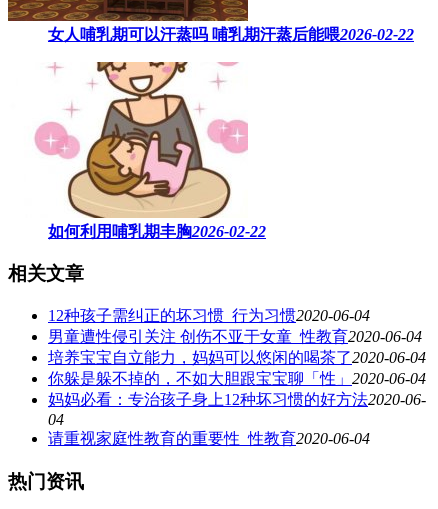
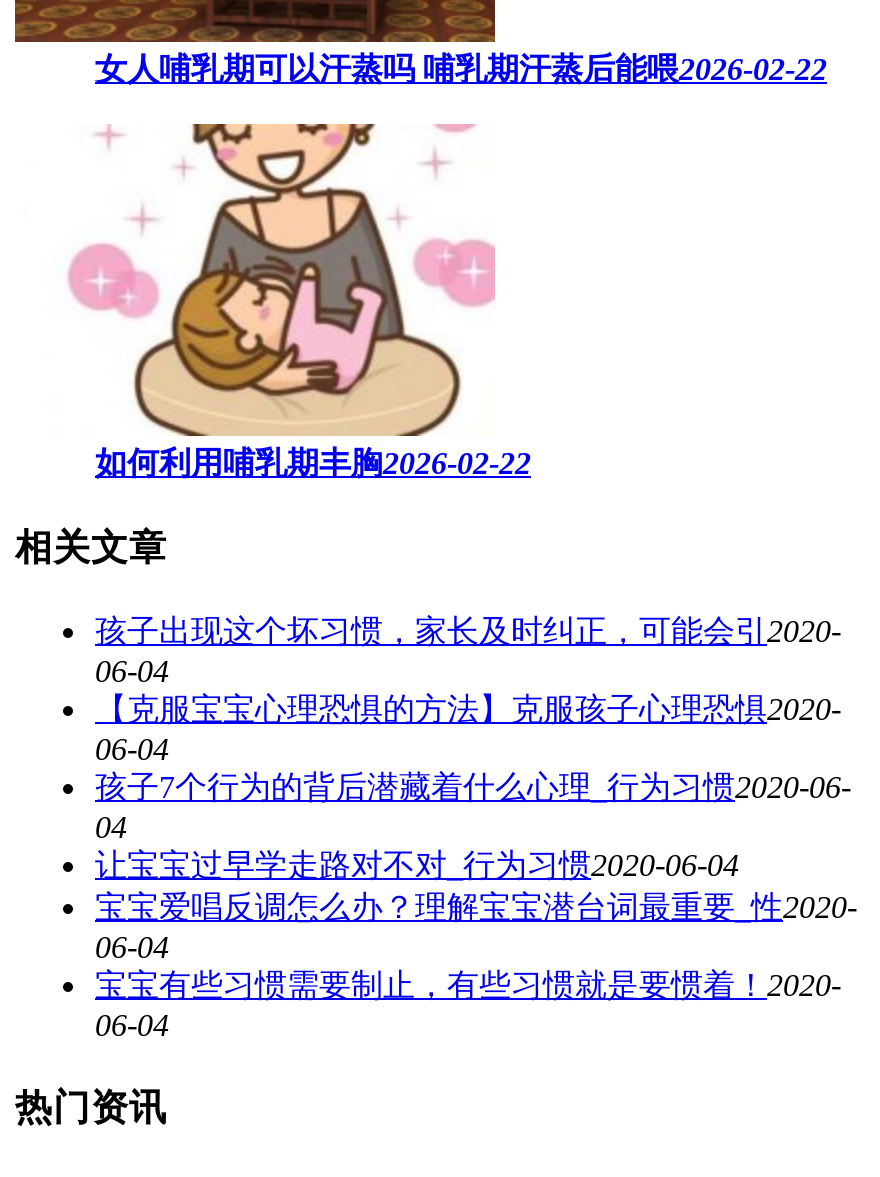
- 12种孩子需纠正的坏习惯_行为习惯2020-06-04
- 男童遭性侵引关注 创伤不亚于女童_性教育2020-06-04
- 培养宝宝自立能力，妈妈可以悠闲的喝茶了2020-06-04
- 你躲是躲不掉的，不如大胆跟宝宝聊「性」2020-06-04
- 妈妈必看：专治孩子身上12种坏习惯的好方法2020-06-
+ 孩子出现这个坏习惯，家长及时纠正，可能会引2020-
+ 06-04
+ 【克服宝宝心理恐惧的方法】克服孩子心理恐惧2020-
+ 06-04
+ 孩子7个行为的背后潜藏着什么心理_行为习惯2020-06-

- 请重视家庭性教育的重要性_性教育2020-06-04
+ 让宝宝过早学走路对不对_行为习惯2020-06-04
+ 宝宝爱唱反调怎么办？理解宝宝潜台词最重要_性2020-
+ 06-04
+ 宝宝有些习惯需要制止，有些习惯就是要惯着！2020-
+ 06-04
